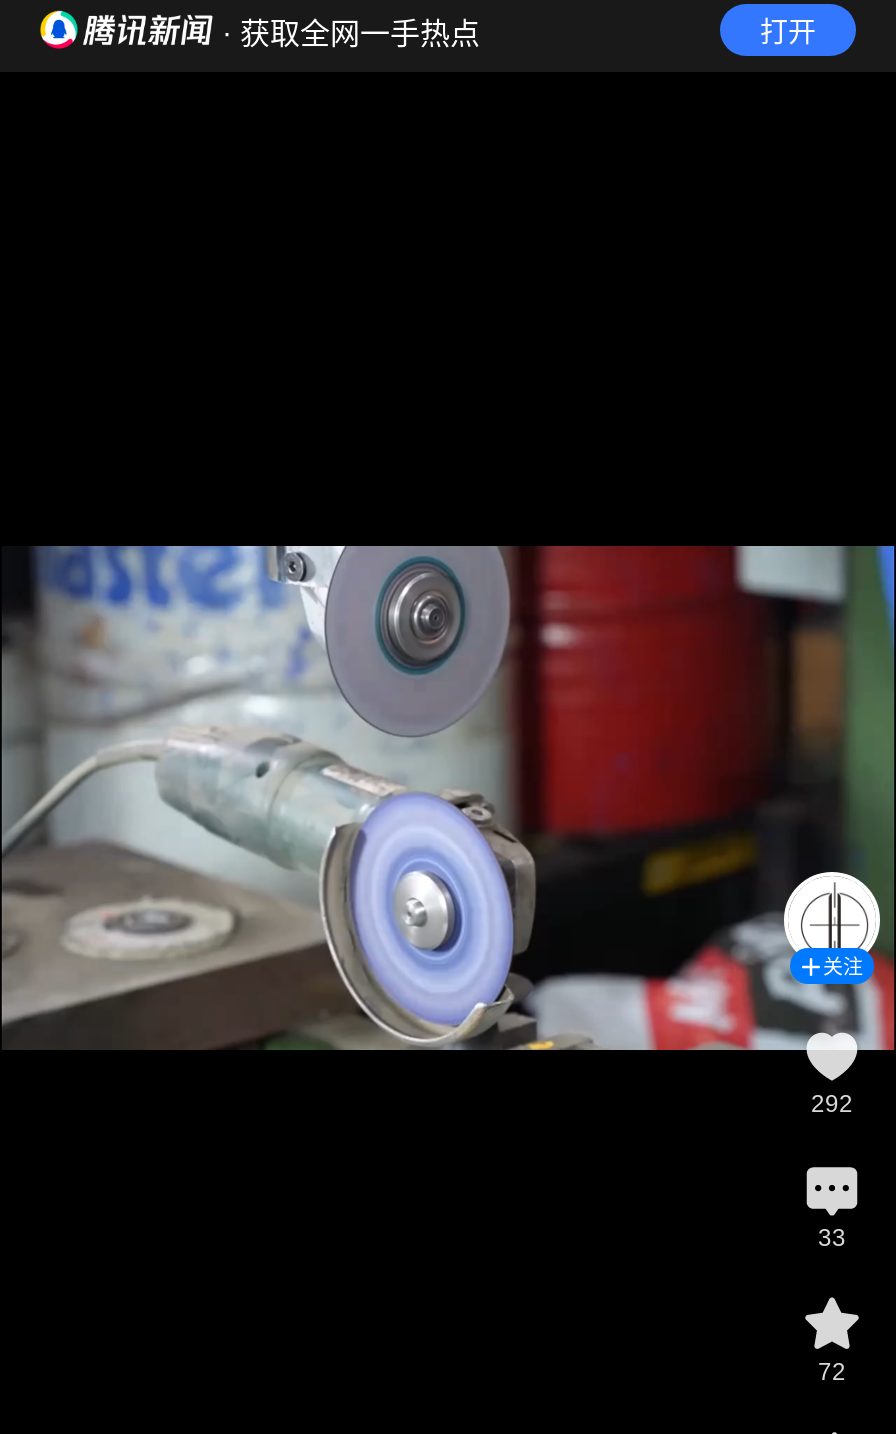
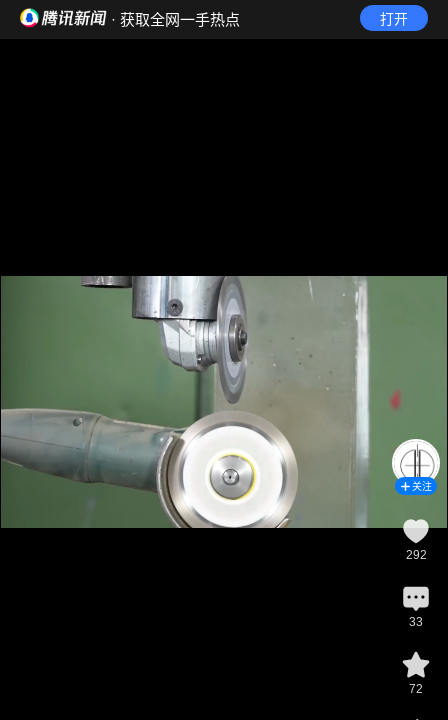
- [image]
+ [image]
